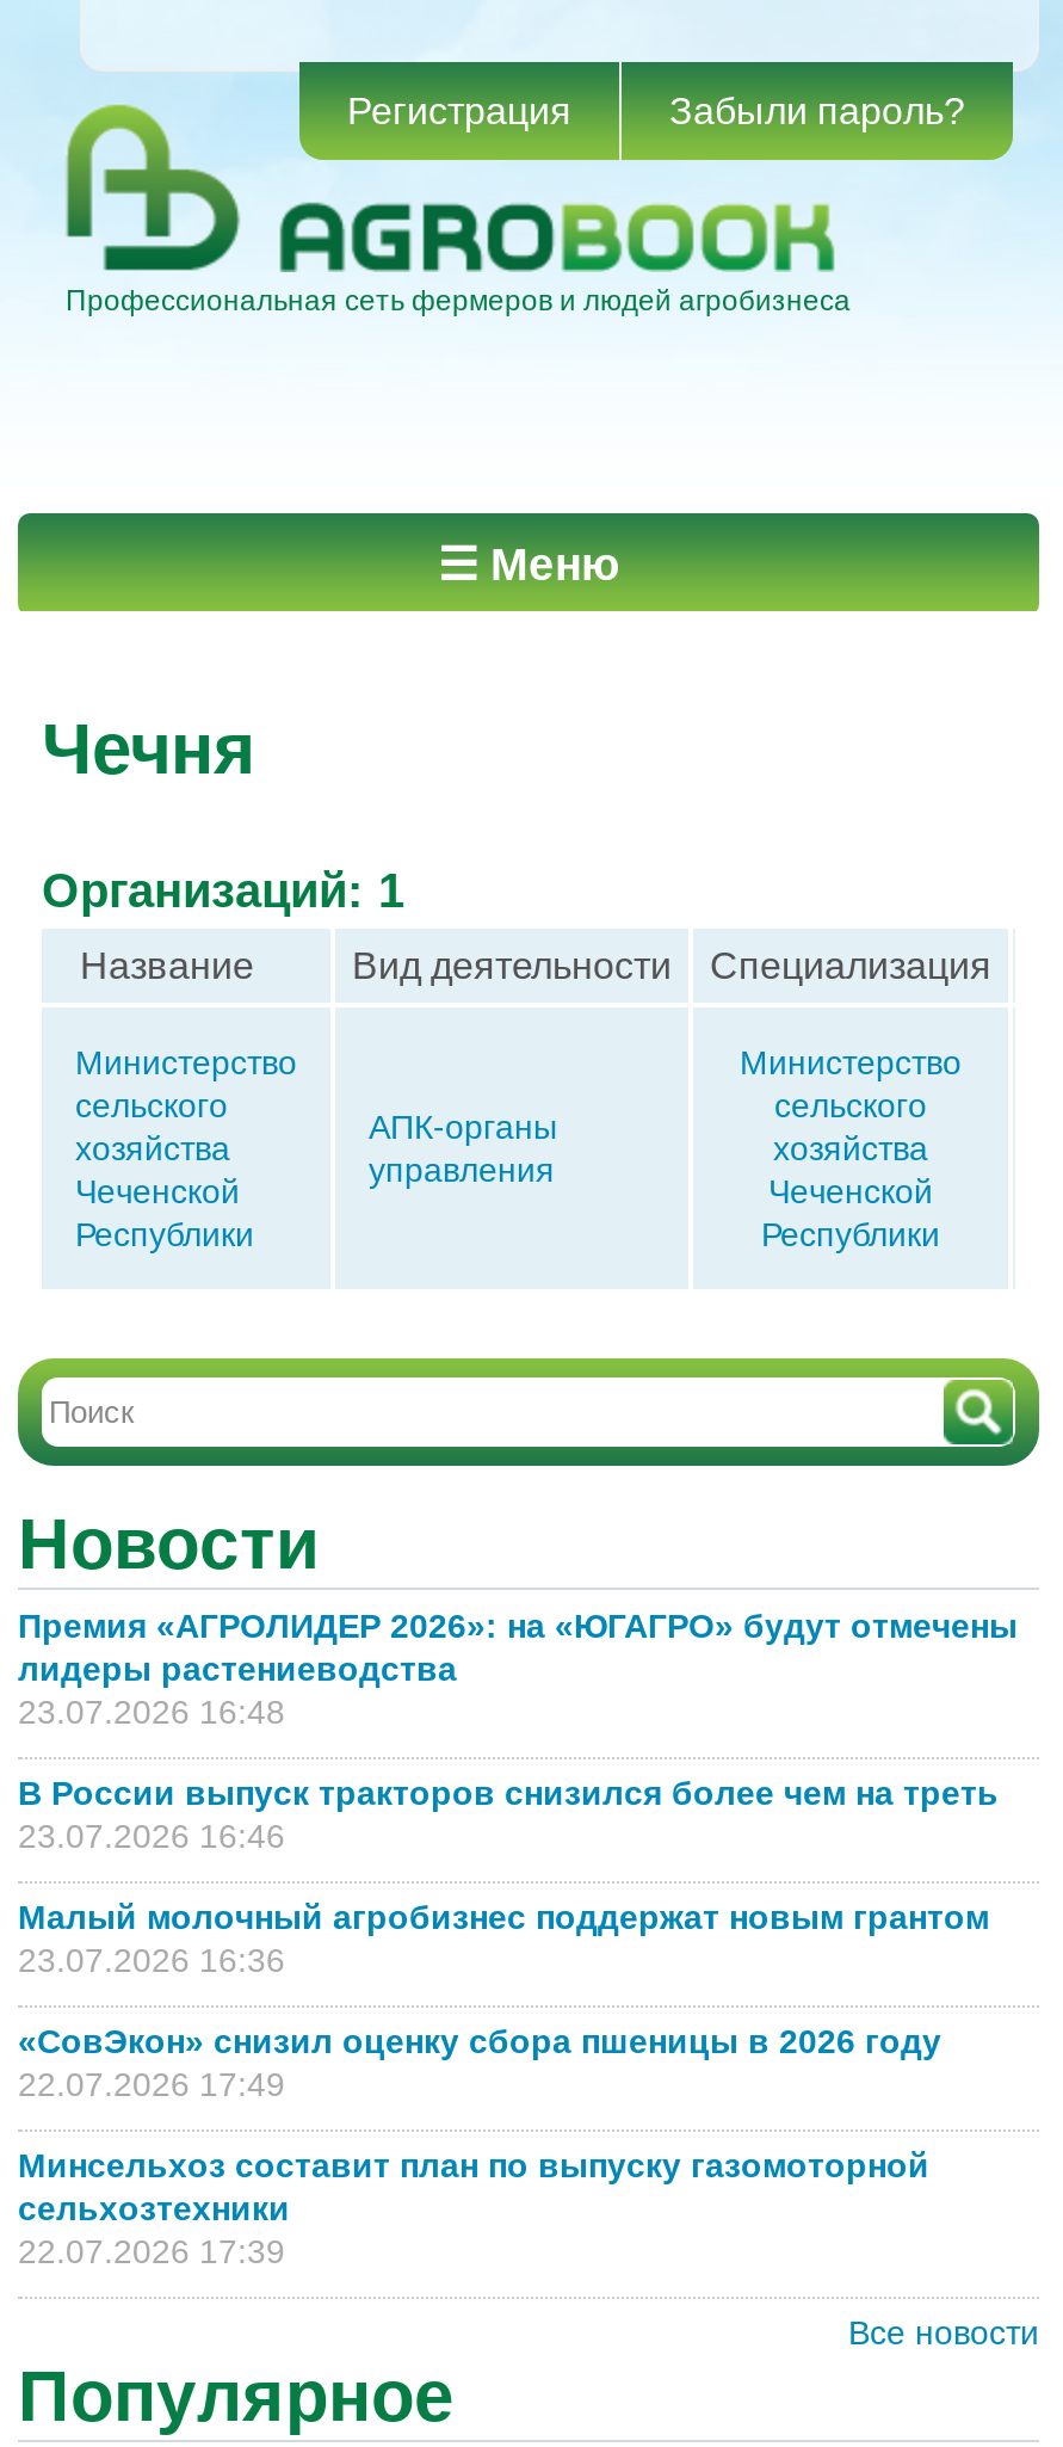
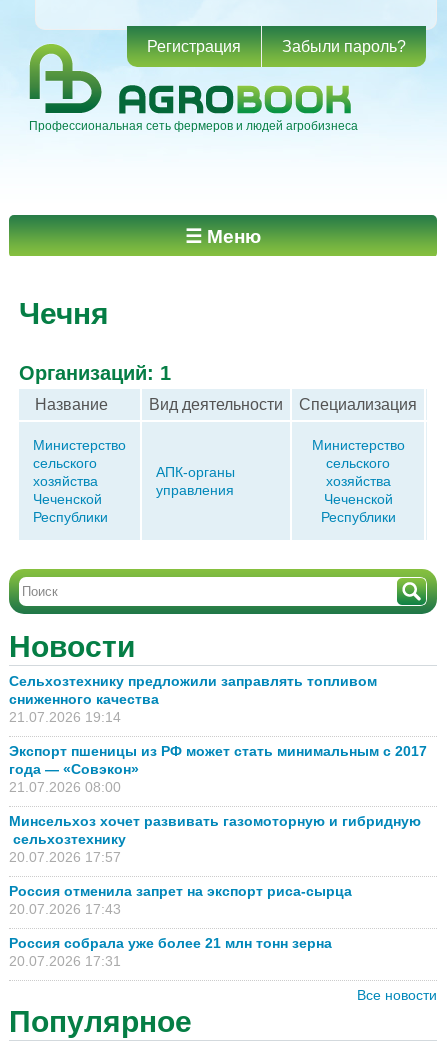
- Премия «АГРОЛИДЕР 2026»: на «ЮГАГРО» будут отмечены
- лидеры растениеводства
- 23.07.2026 16:48
+ Сельхозтехнику предложили заправлять топливом
+ сниженного качества
+ 21.07.2026 19:14

- В России выпуск тракторов снизился более чем на треть
- 23.07.2026 16:46
+ Экспорт пшеницы из РФ может стать минимальным с 2017
+ года — «Совэкон»
+ 21.07.2026 08:00

- Малый молочный агробизнес поддержат новым грантом
- 23.07.2026 16:36
+ Минсельхоз хочет развивать газомоторную и гибридную
+ сельхозтехнику
+ 20.07.2026 17:57

- «СовЭкон» снизил оценку сбора пшеницы в 2026 году
- 22.07.2026 17:49
+ Россия отменила запрет на экспорт риса-сырца
+ 20.07.2026 17:43

- Минсельхоз составит план по выпуску газомоторной
- сельхозтехники
- 22.07.2026 17:39
+ Россия собрала уже более 21 млн тонн зерна
+ 20.07.2026 17:31
